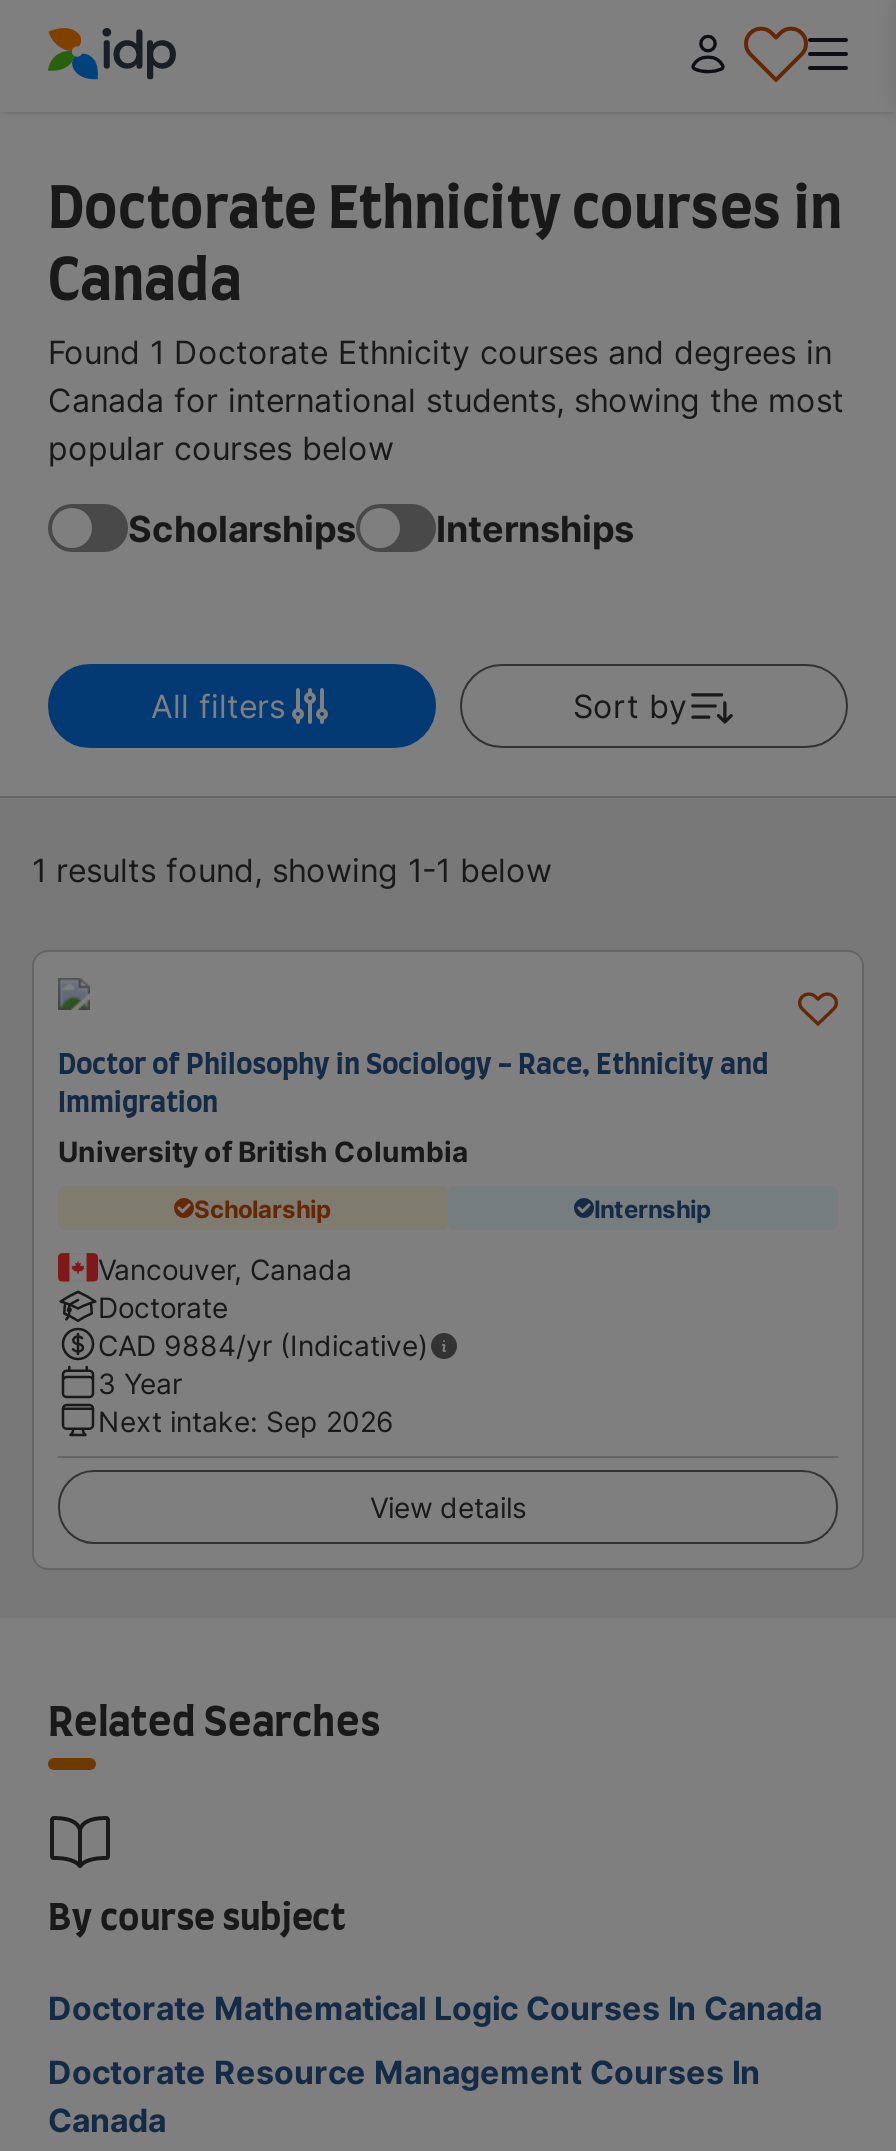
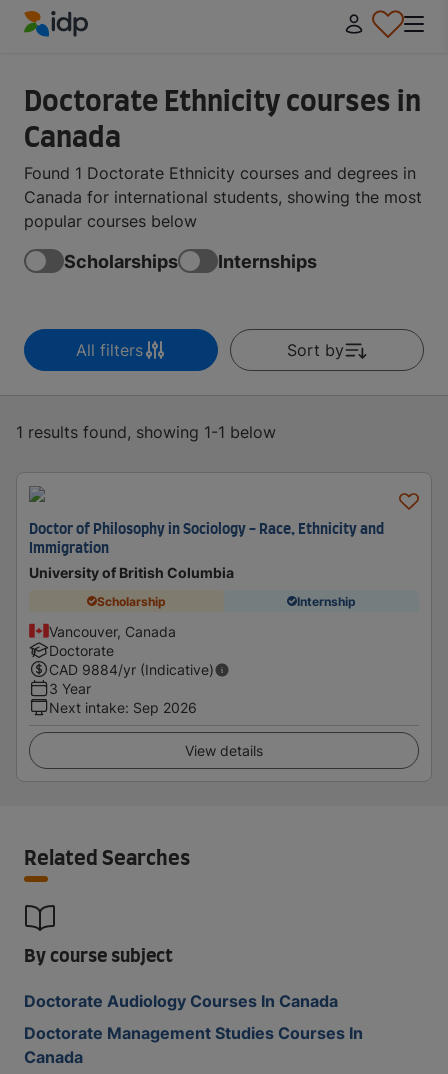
- Doctorate Mathematical Logic Courses In Canada
+ Doctorate Audiology Courses In Canada

- Doctorate Resource Management Courses In
+ Doctorate Management Studies Courses In
